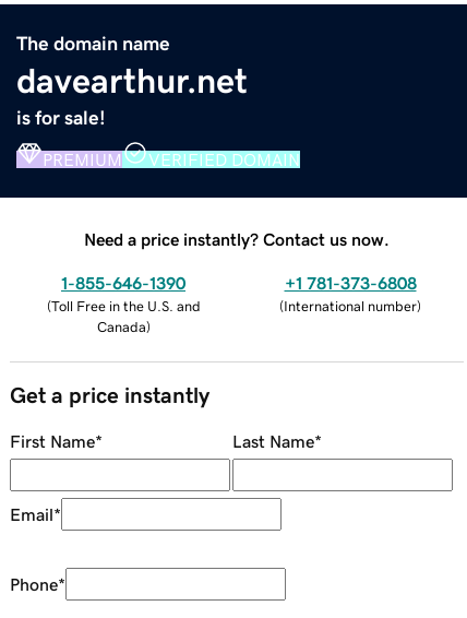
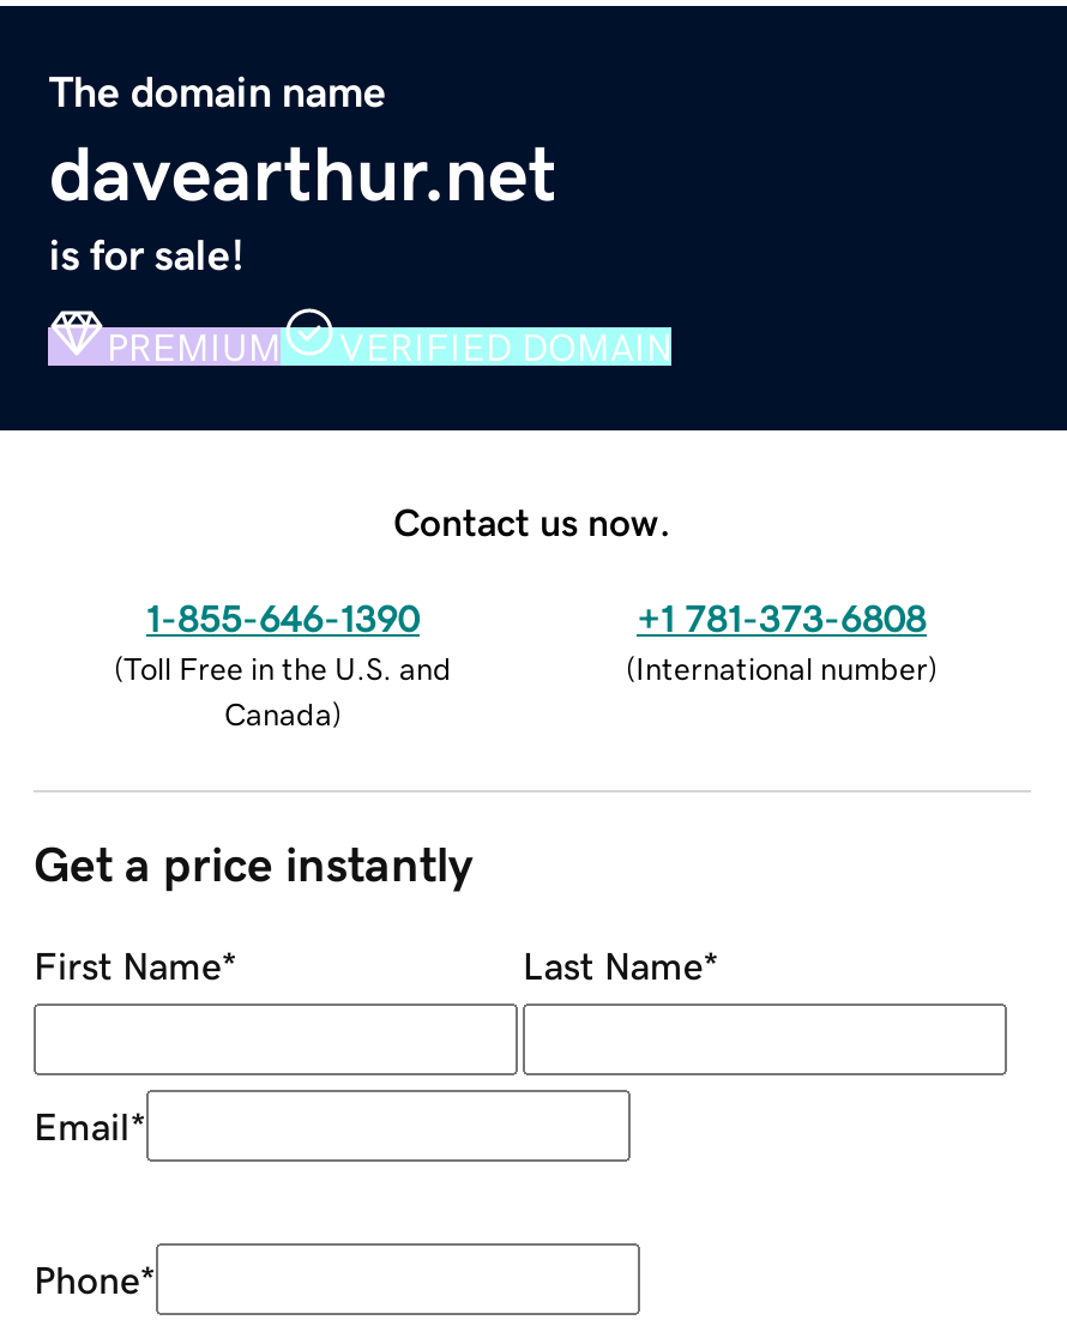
- Need a price instantly? Contact us now.
+ Contact us now.
